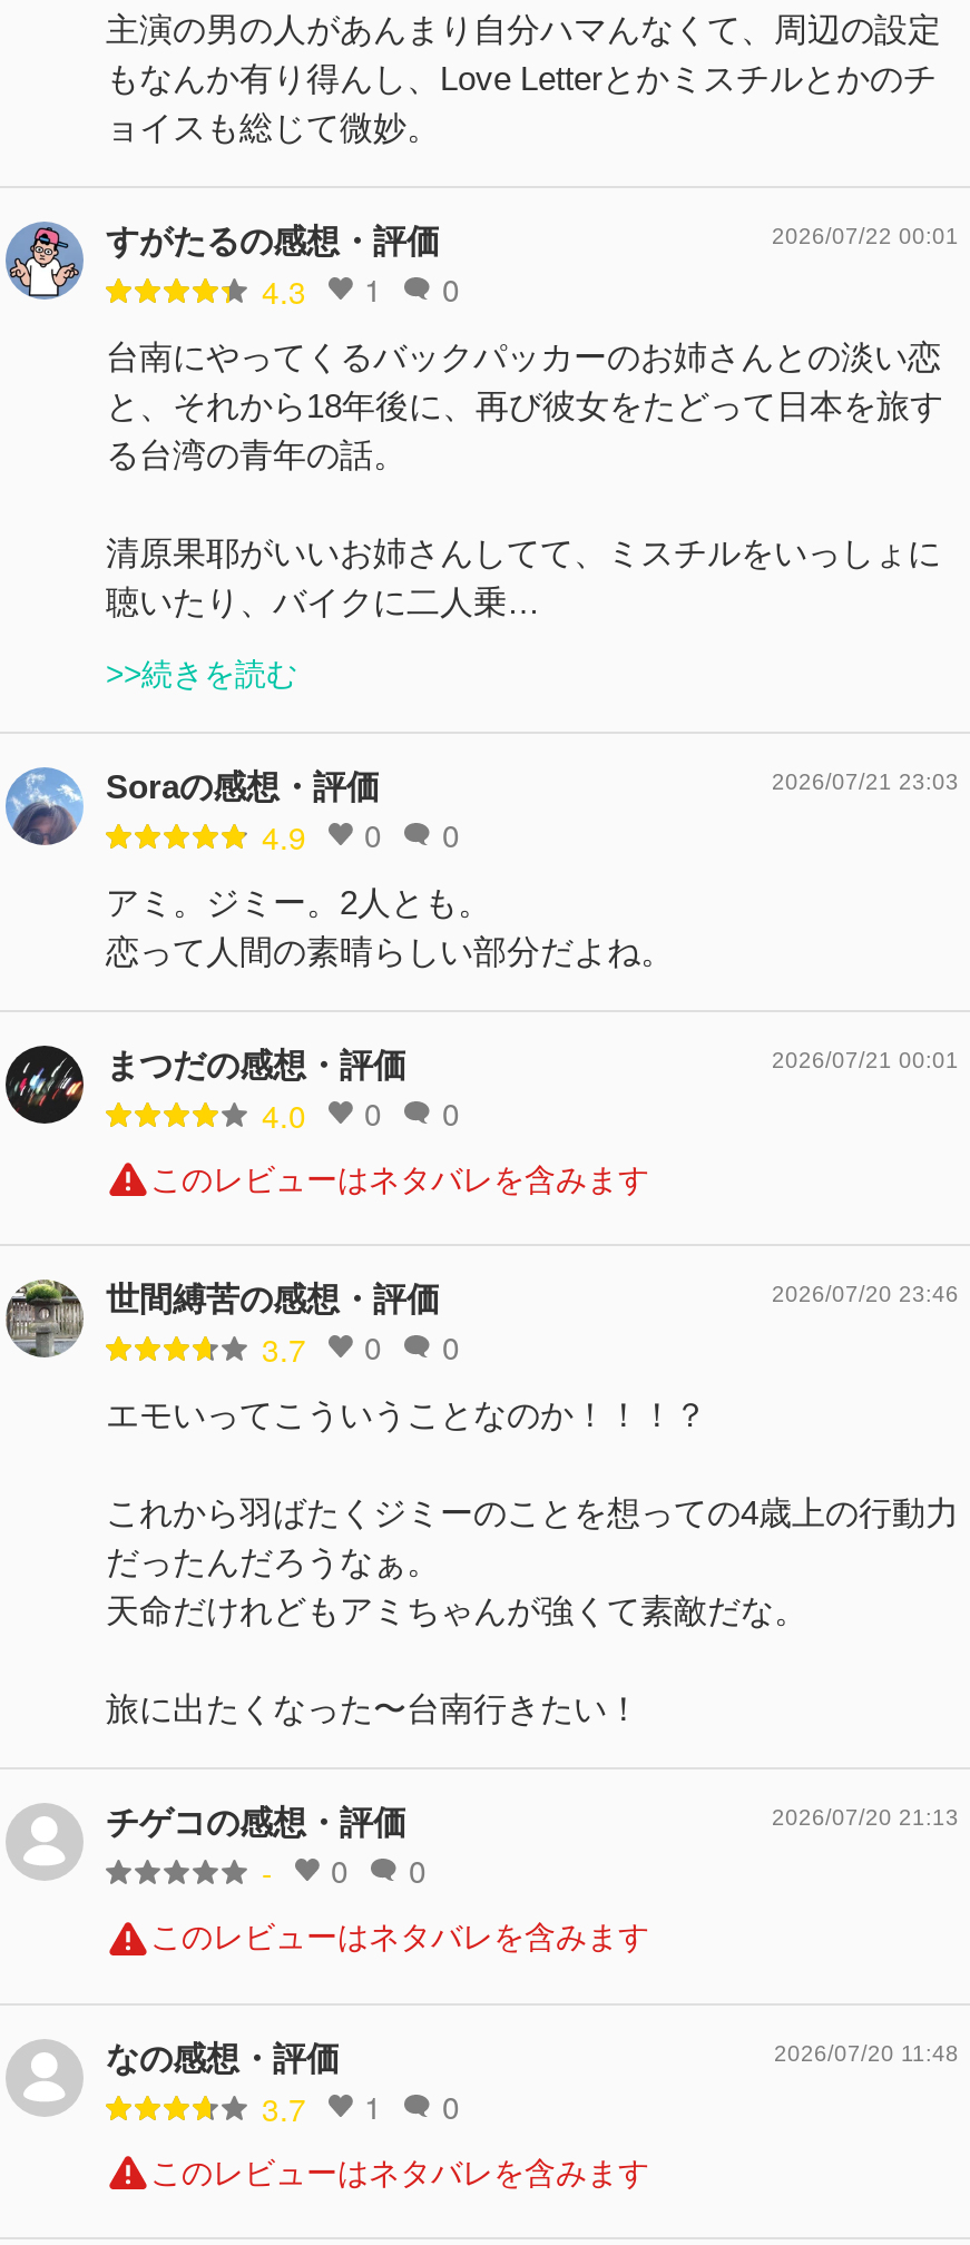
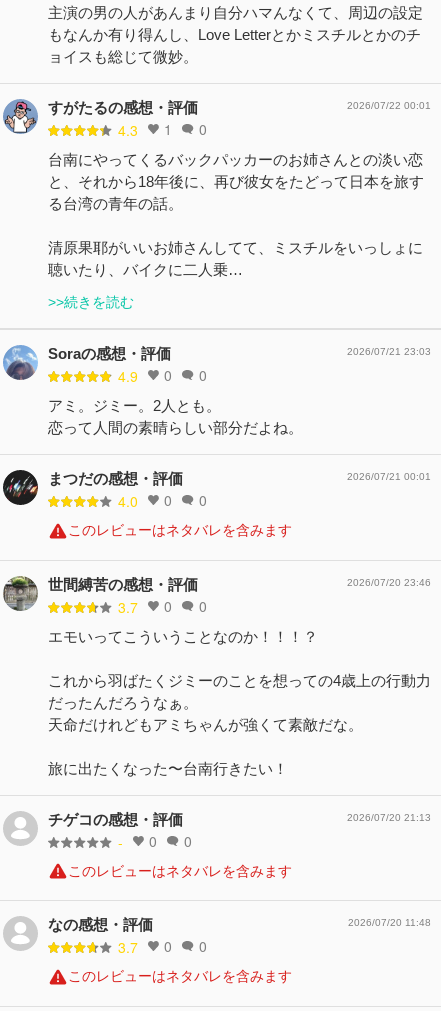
- 3.7 1 0
+ 3.7 0 0
